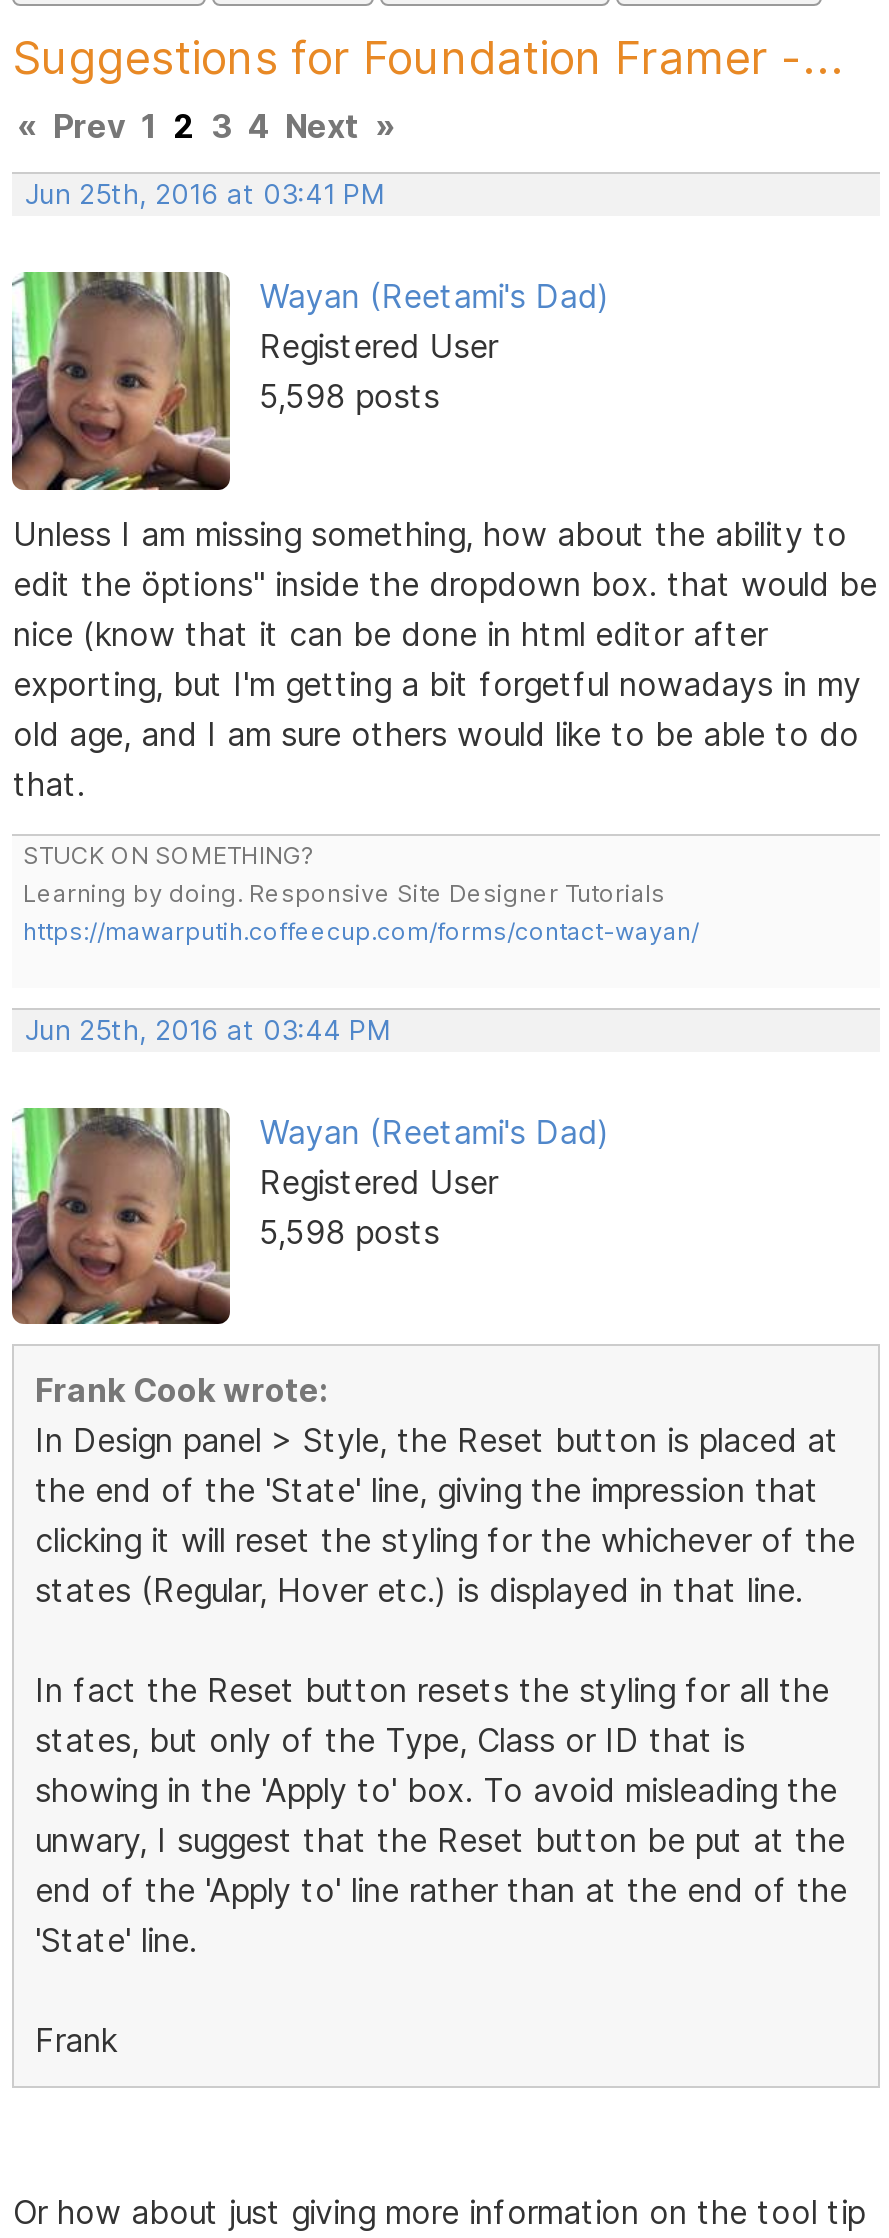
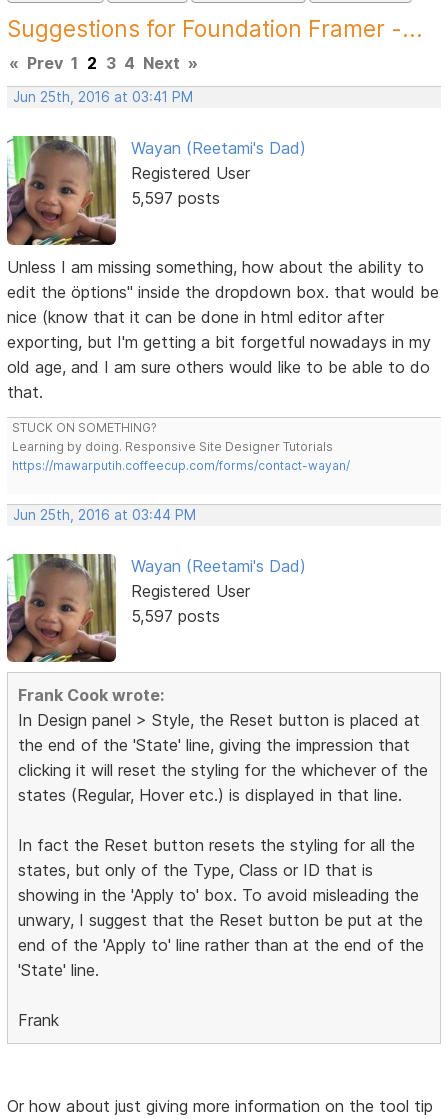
- 5,598 posts
+ 5,597 posts

- 5,598 posts
+ 5,597 posts
